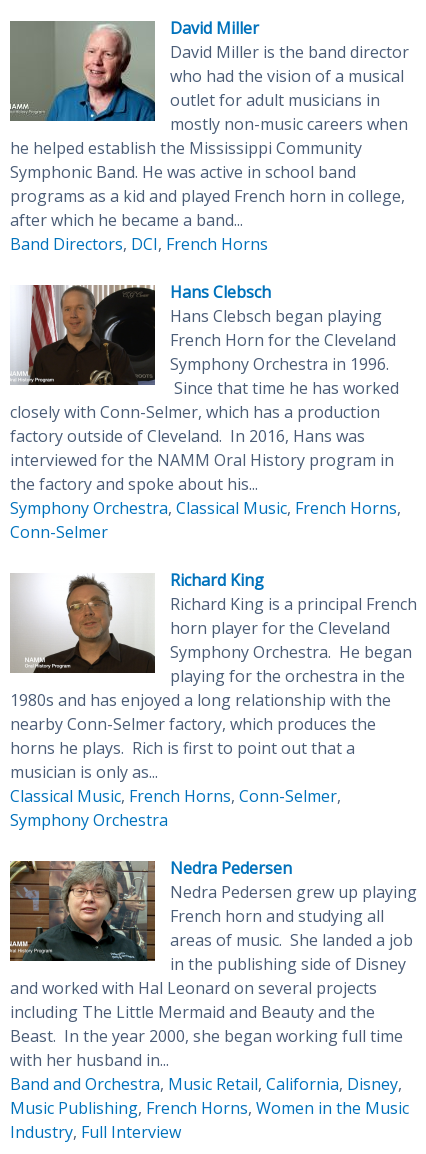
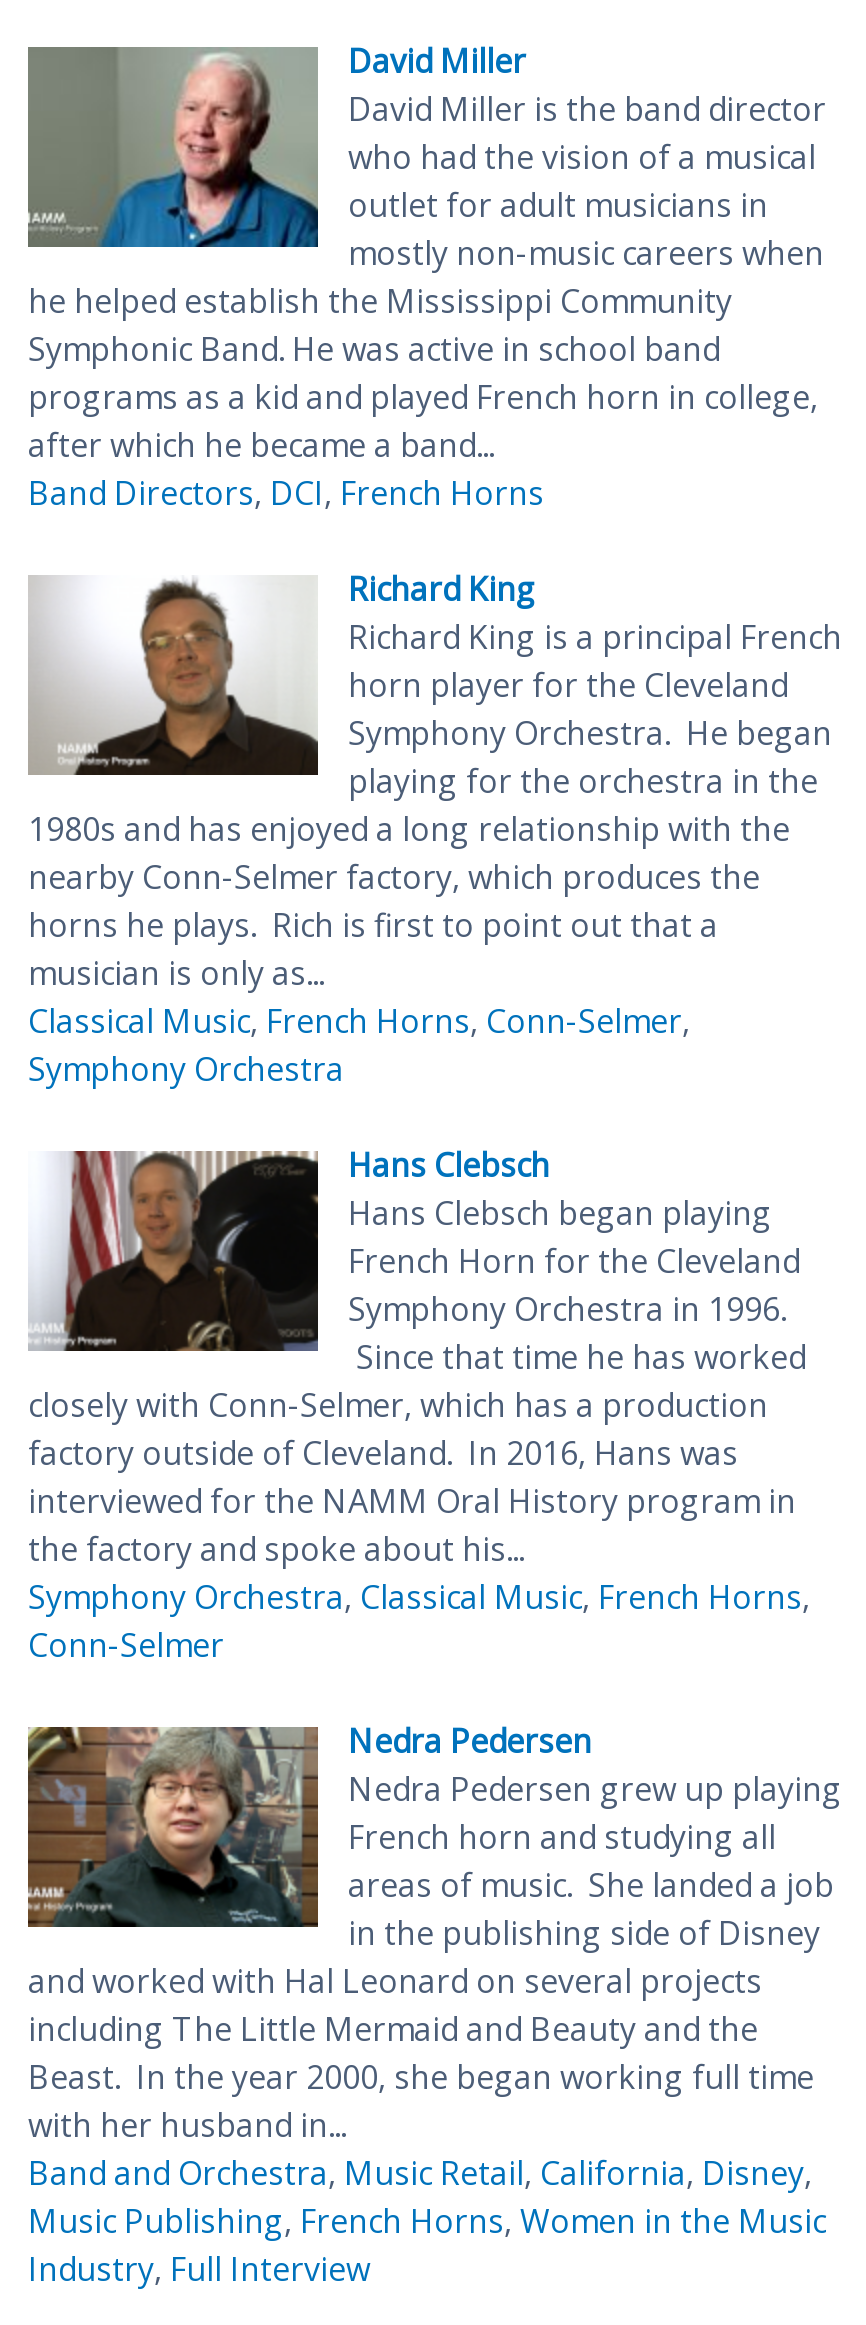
moved down: [image] | Hans Clebsch | Hans Clebsch began playing | ... | Symphony Orchestra, Classical Music, French Horns, | Conn-Selmer

moved up: [image] | Richard King | Richard King is a principal French | ... | Classical Music, French Horns, Conn-Selmer, | Symphony Orchestra
